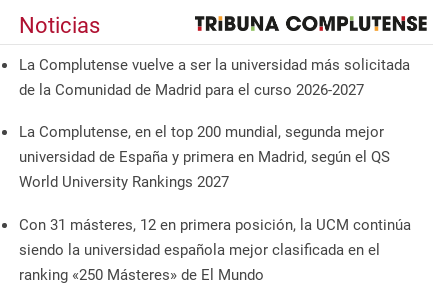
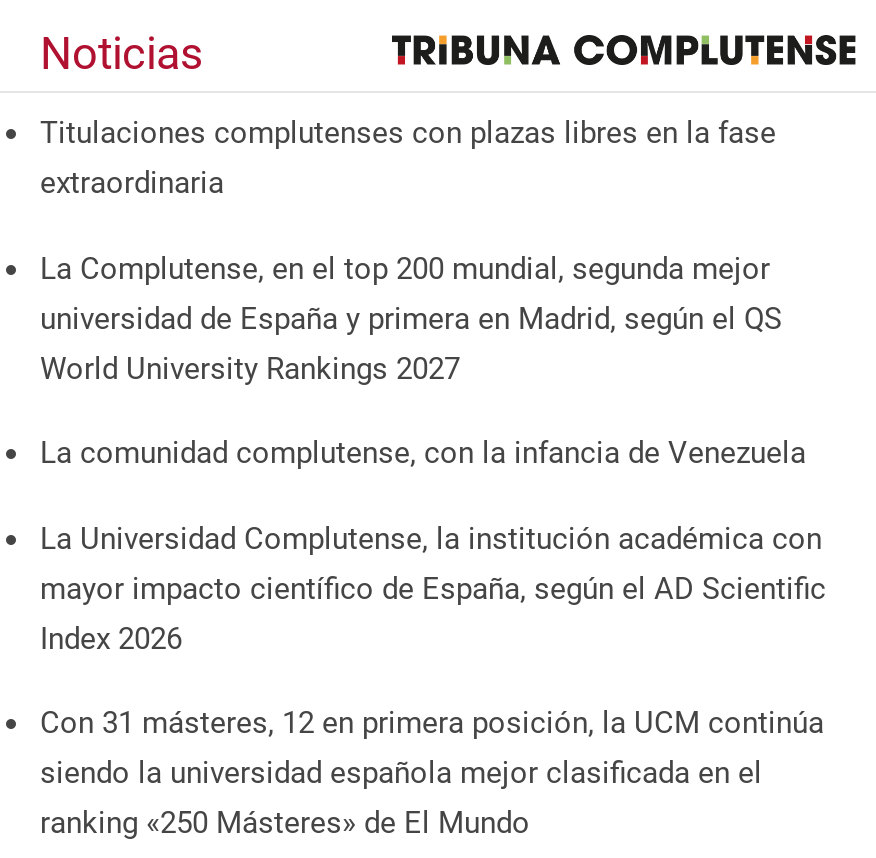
- La Complutense vuelve a ser la universidad más solicitada
- de la Comunidad de Madrid para el curso 2026-2027
+ Titulaciones complutenses con plazas libres en la fase
+ extraordinaria

+ La comunidad complutense, con la infancia de Venezuela
+ La Universidad Complutense, la institución académica con
+ mayor impacto científico de España, según el AD Scientific
+ Index 2026
